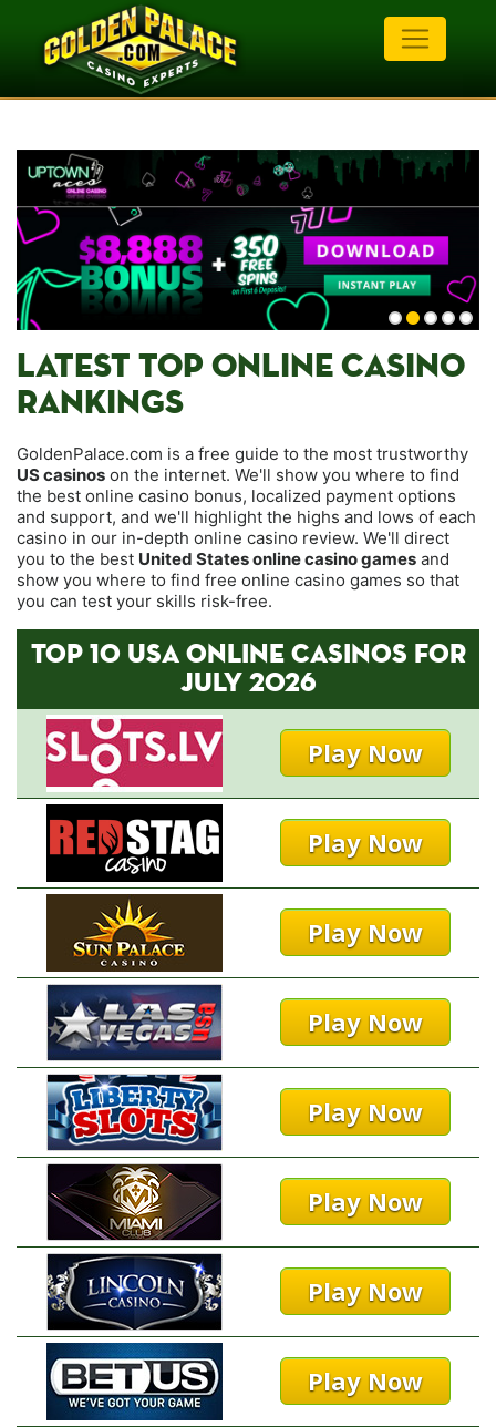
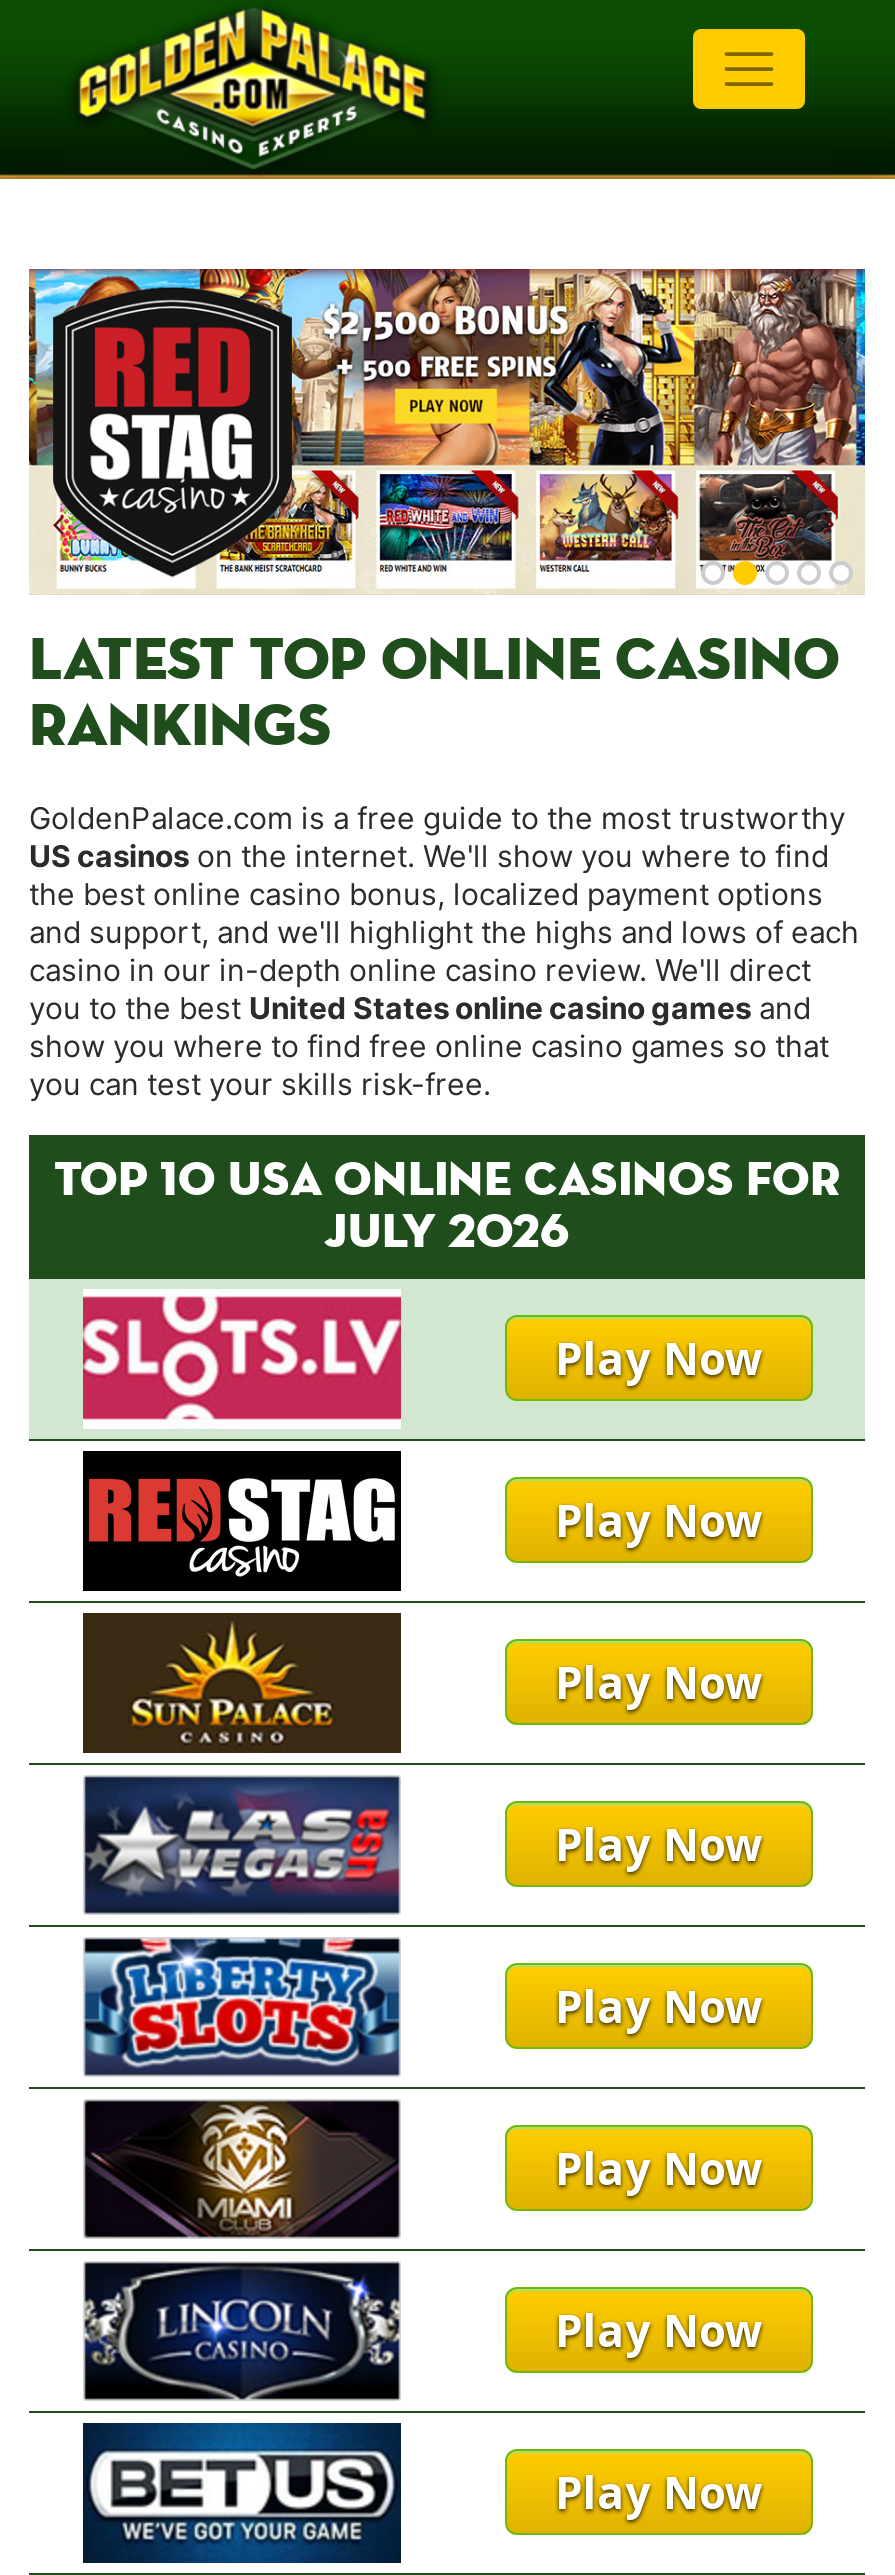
- [image]
+ [image]
